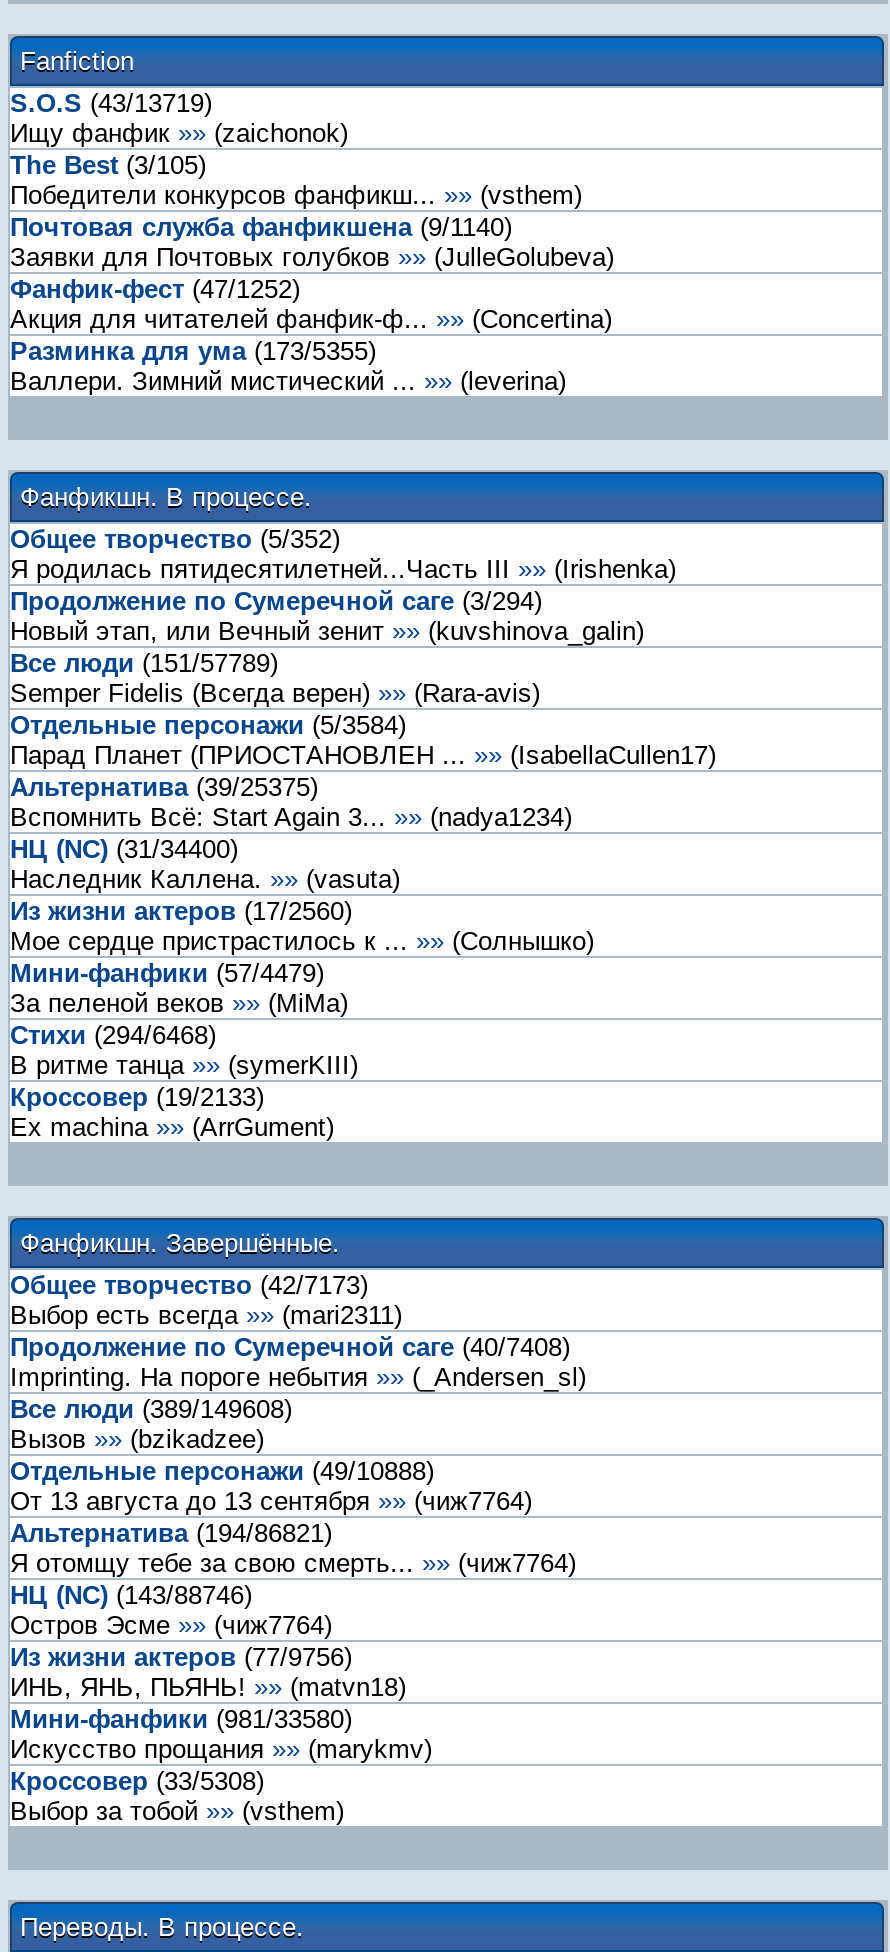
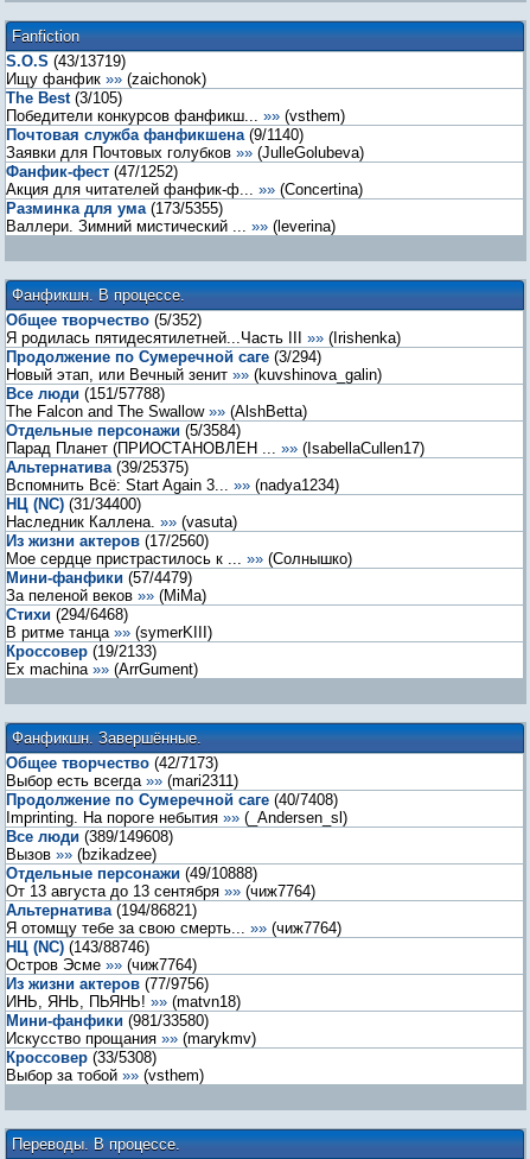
- Все люди (151/57789)
- Semper Fidelis (Всегда верен) »» (Rara-avis)
+ Все люди (151/57788)
+ The Falcon and The Swallow »» (AlshBetta)
